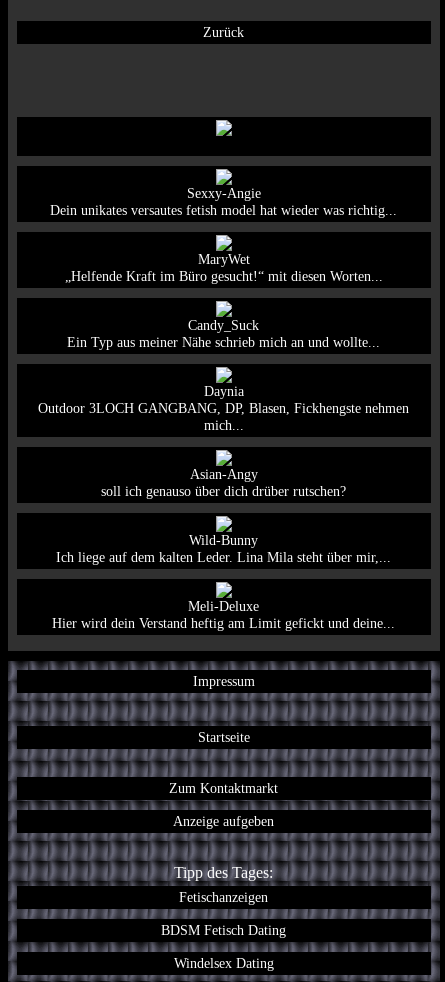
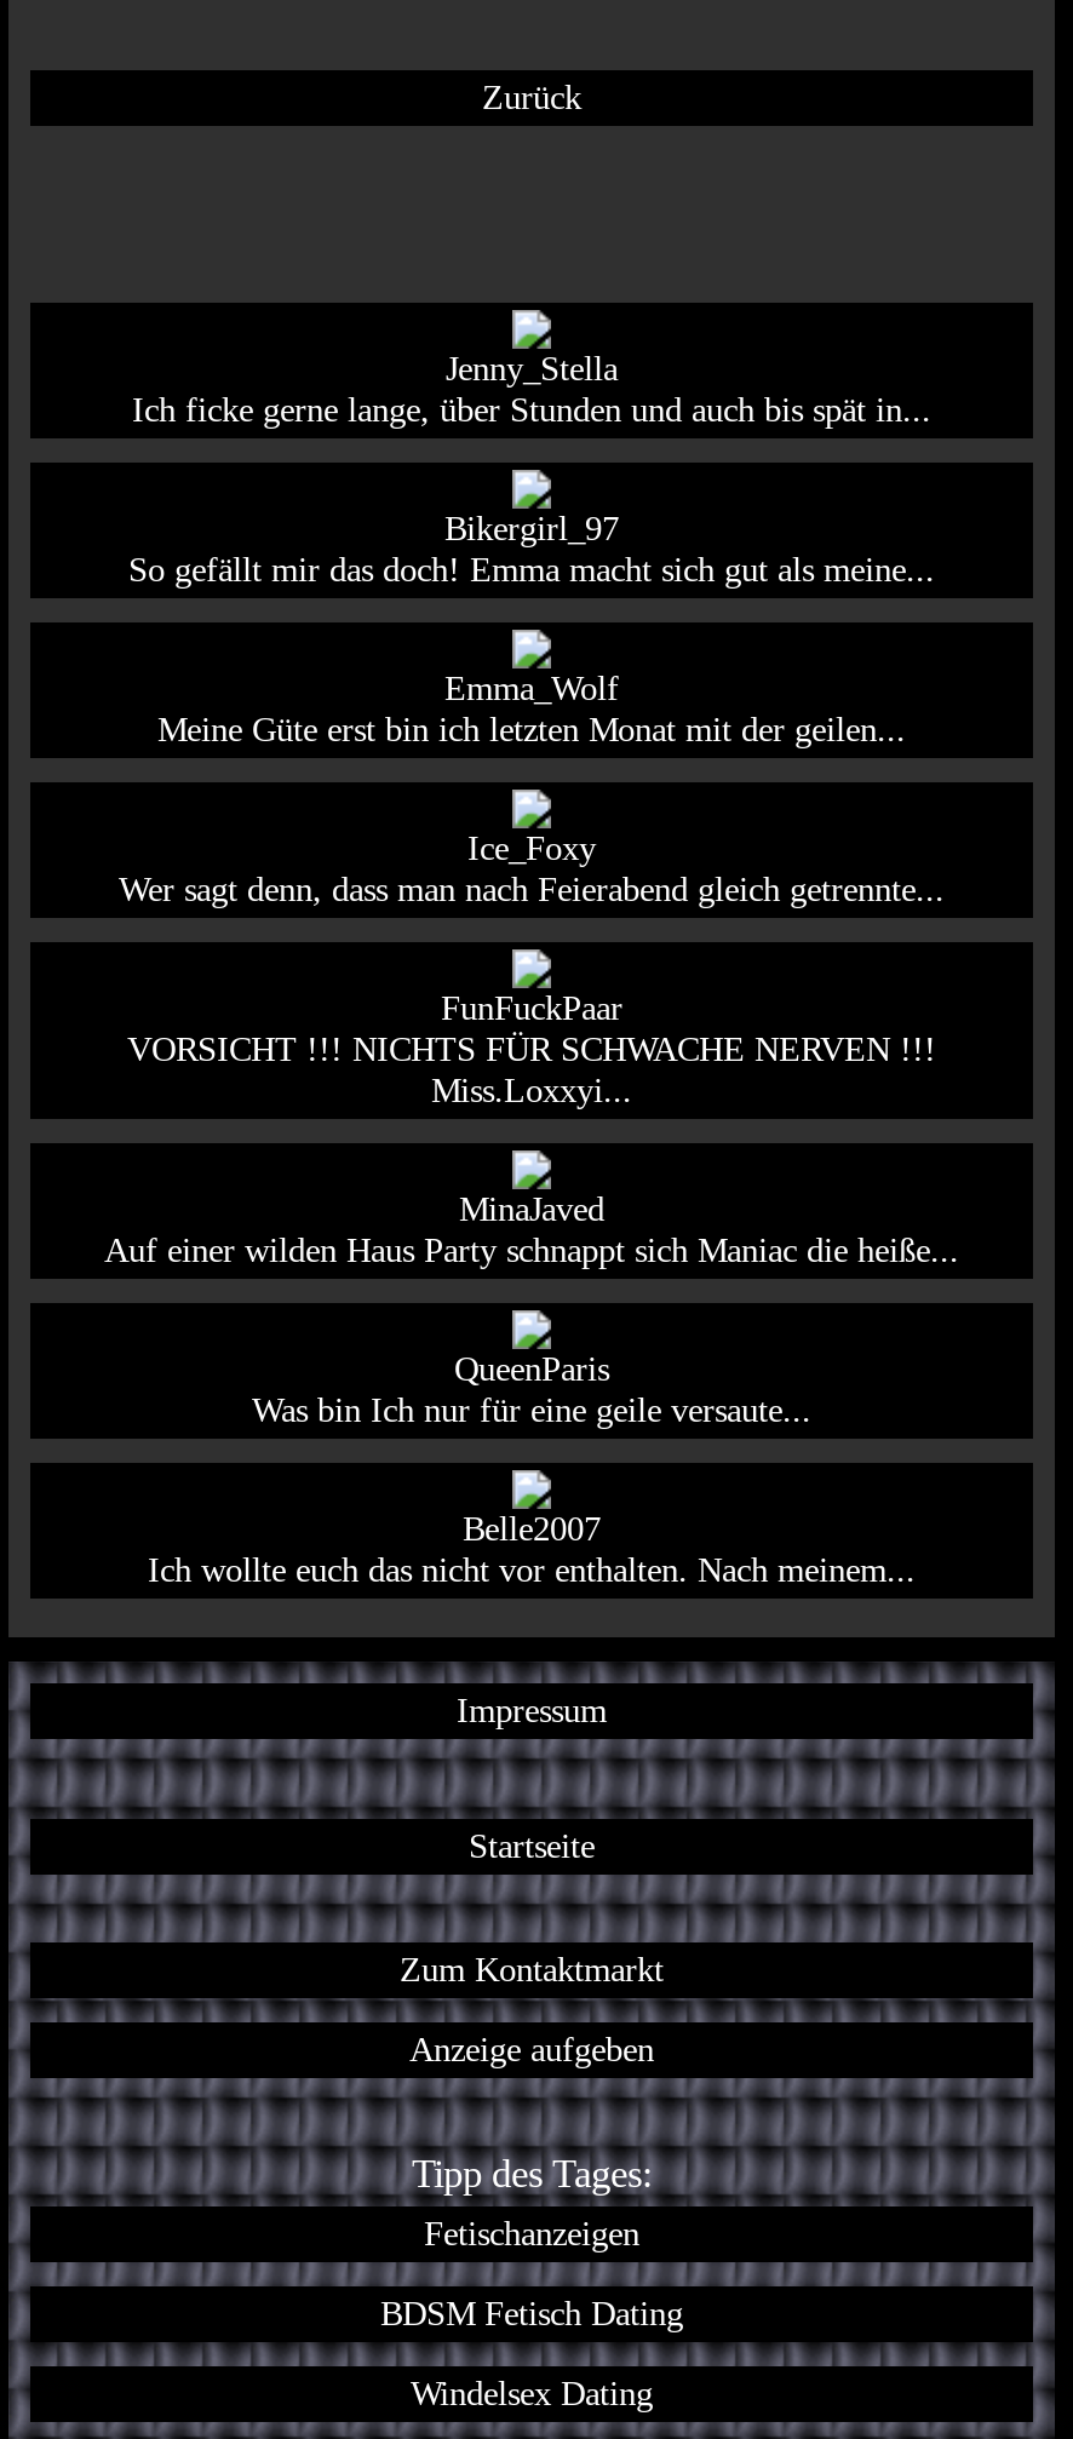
- Sexxy-Angie
- Dein unikates versautes fetish model hat wieder was richtig...
- MaryWet
- „Helfende Kraft im Büro gesucht!“ mit diesen Worten...
- Candy_Suck
- Ein Typ aus meiner Nähe schrieb mich an und wollte...
- Daynia
- Outdoor 3LOCH GANGBANG, DP, Blasen, Fickhengste nehmen
- mich...
- Asian-Angy
- soll ich genauso über dich drüber rutschen?
- Wild-Bunny
- Ich liege auf dem kalten Leder. Lina Mila steht über mir,...
- Meli-Deluxe
- Hier wird dein Verstand heftig am Limit gefickt und deine...
+ Jenny_Stella
+ Ich ficke gerne lange, über Stunden und auch bis spät in...
+ Bikergirl_97
+ So gefällt mir das doch! Emma macht sich gut als meine...
+ Emma_Wolf
+ Meine Güte erst bin ich letzten Monat mit der geilen...
+ Ice_Foxy
+ Wer sagt denn, dass man nach Feierabend gleich getrennte...
+ FunFuckPaar
+ VORSICHT !!! NICHTS FÜR SCHWACHE NERVEN !!!
+ Miss.Loxxyi...
+ MinaJaved
+ Auf einer wilden Haus Party schnappt sich Maniac die heiße...
+ QueenParis
+ Was bin Ich nur für eine geile versaute...
+ Belle2007
+ Ich wollte euch das nicht vor enthalten. Nach meinem...
